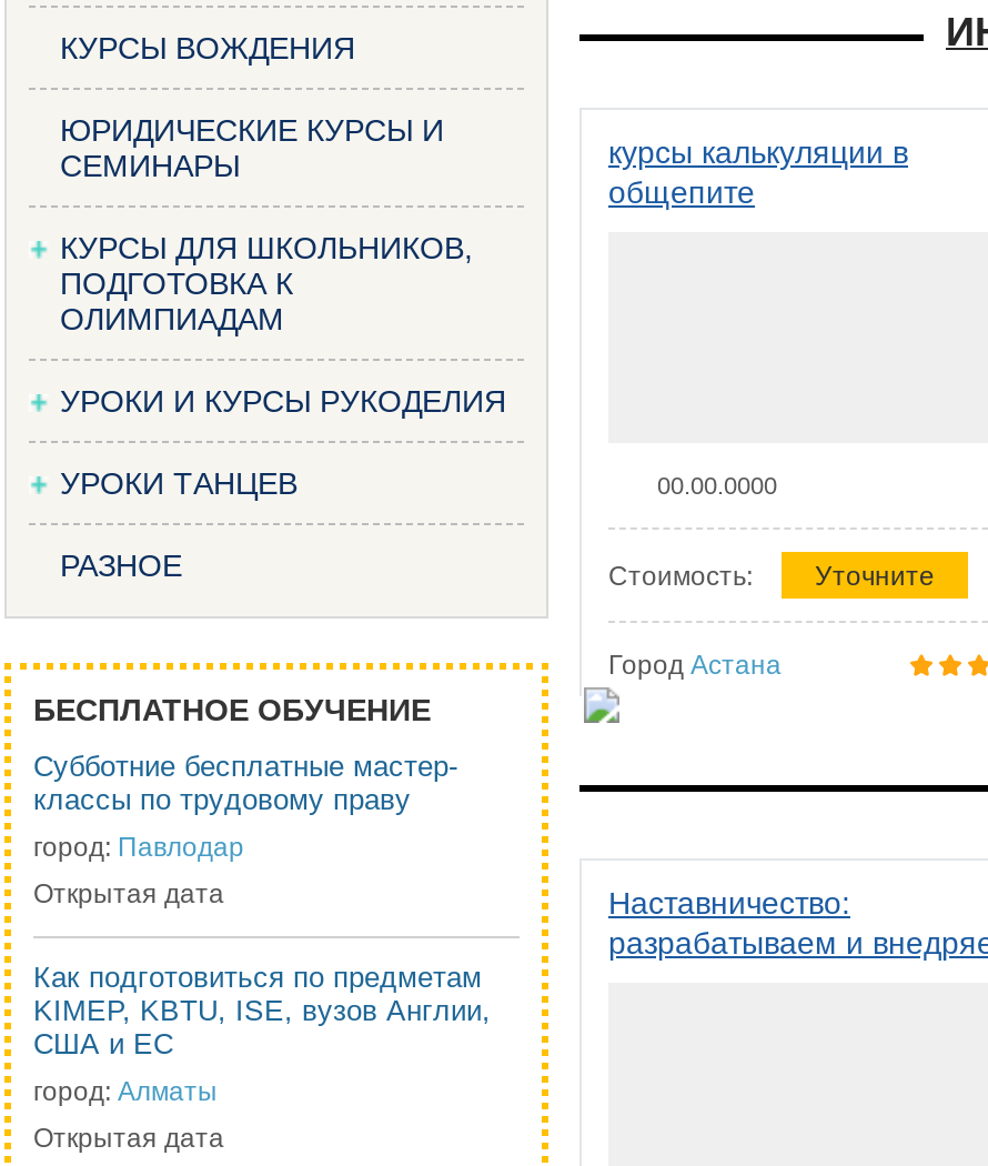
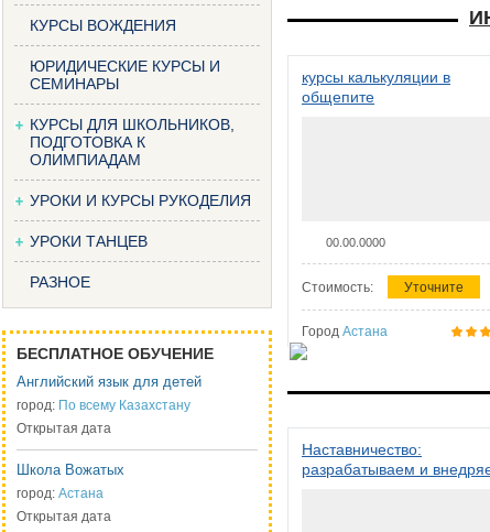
- Субботние бесплатные мастер-
- классы по трудовому праву
+ Английский язык для детей

- город: Павлодар
+ город: По всему Казахстану

- Как подготовиться по предметам
- KIMEP, KBTU, ISE, вузов Англии,
- США и ЕС
+ Школа Вожатых

- город: Алматы
+ город: Астана
